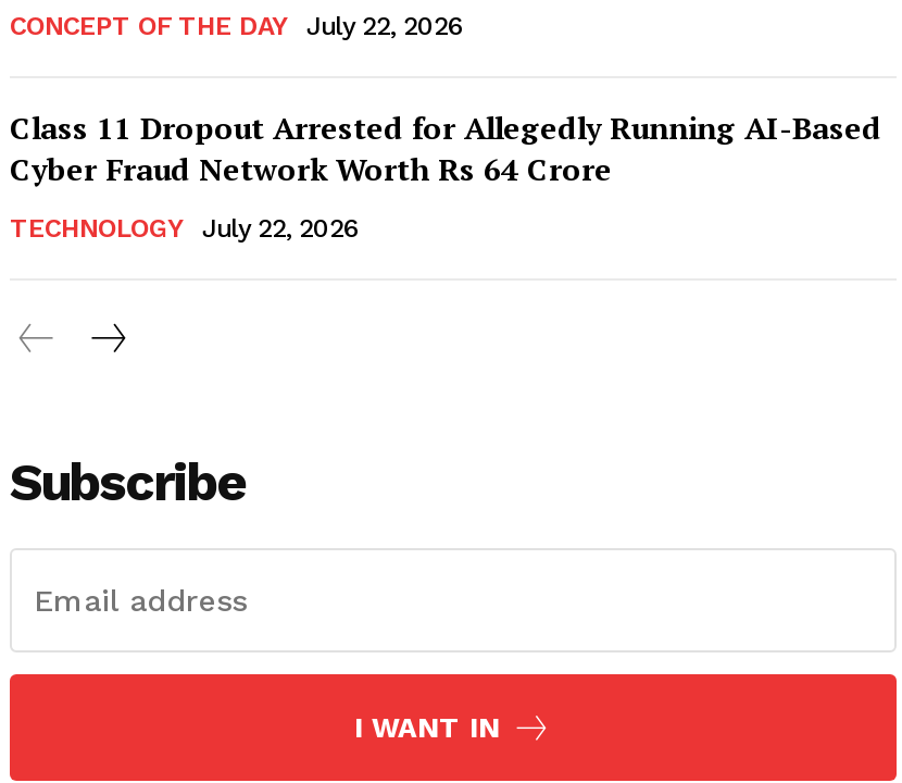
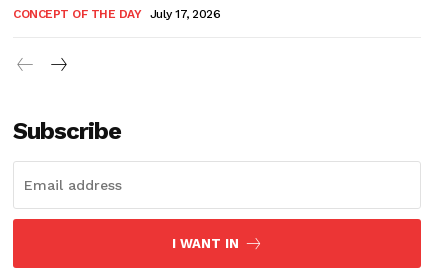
- July 22, 2026
- Class 11 Dropout Arrested for Allegedly Running AI-Based
- Cyber Fraud Network Worth Rs 64 Crore
- TECHNOLOGY
- July 22, 2026
+ July 17, 2026
